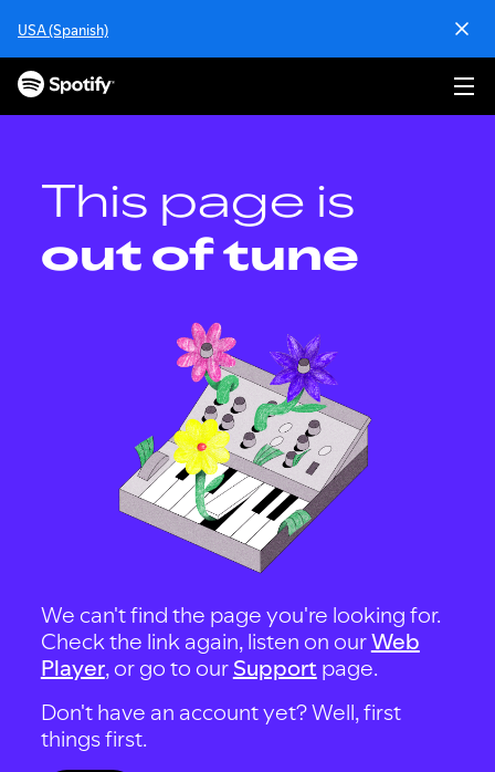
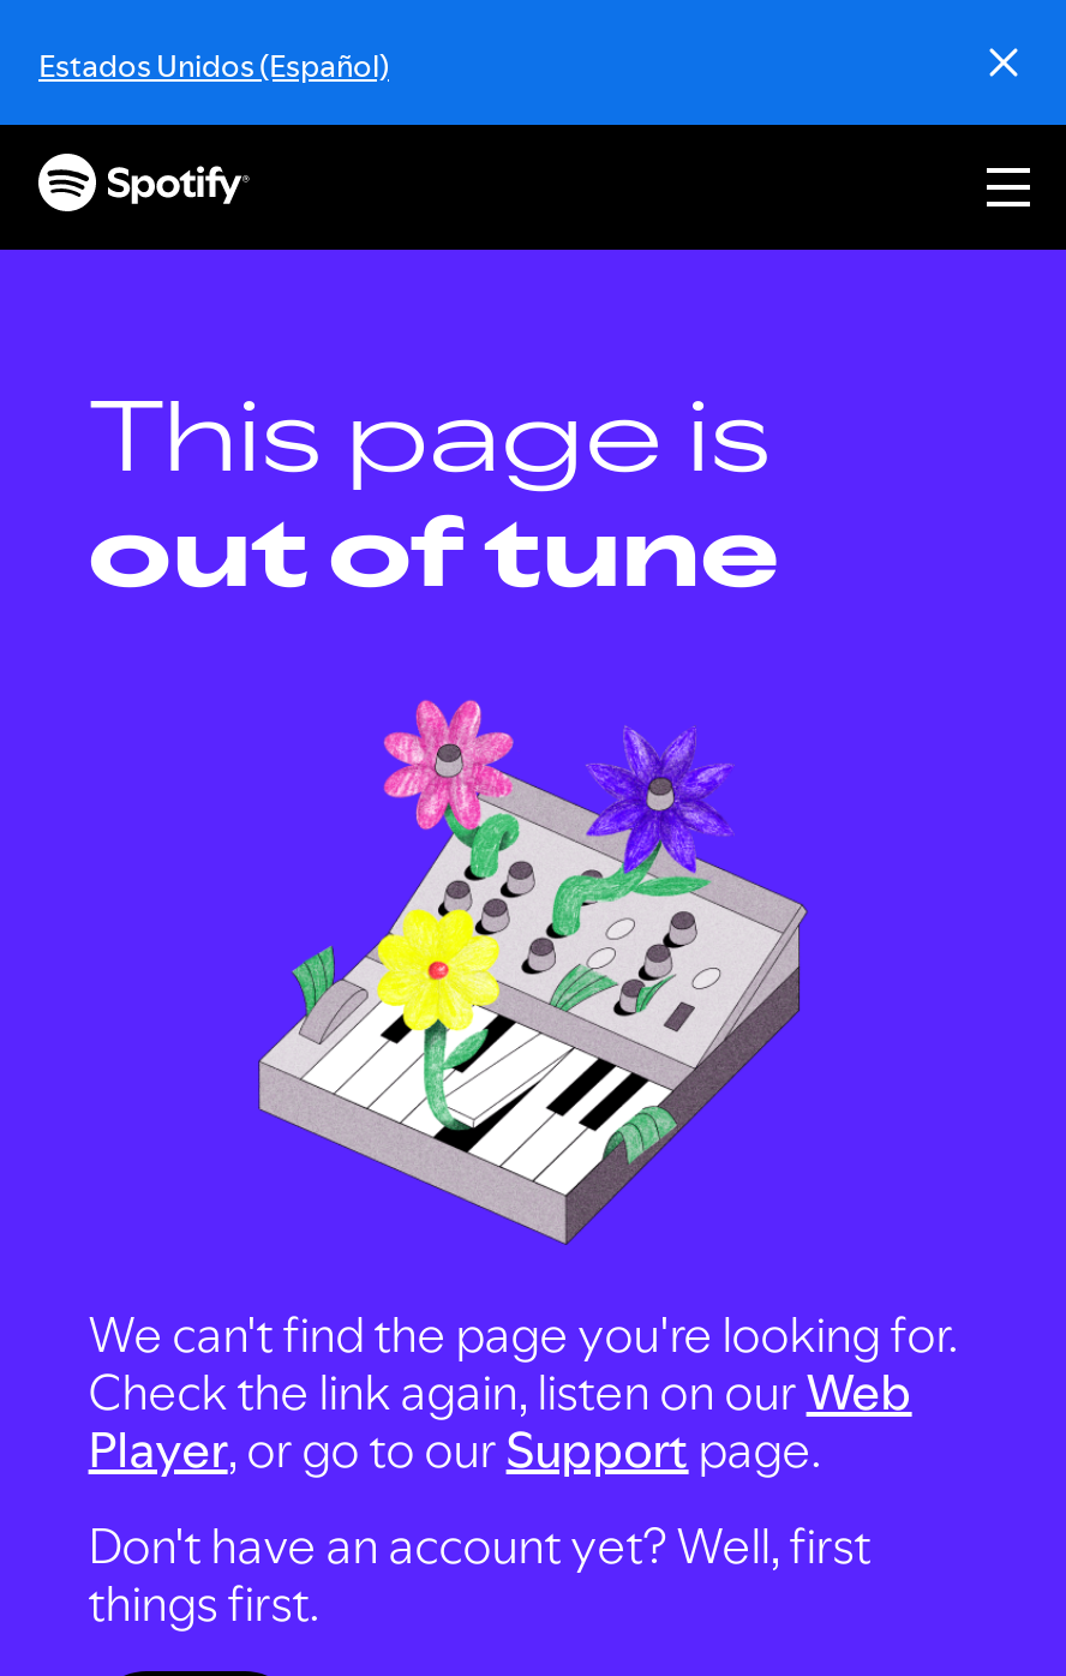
- USA (Spanish)
+ Estados Unidos (Español)
